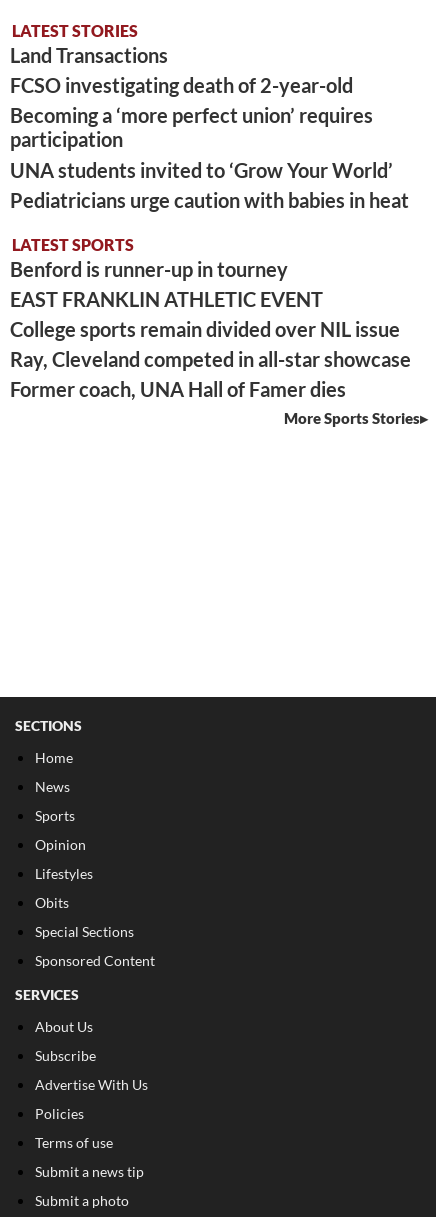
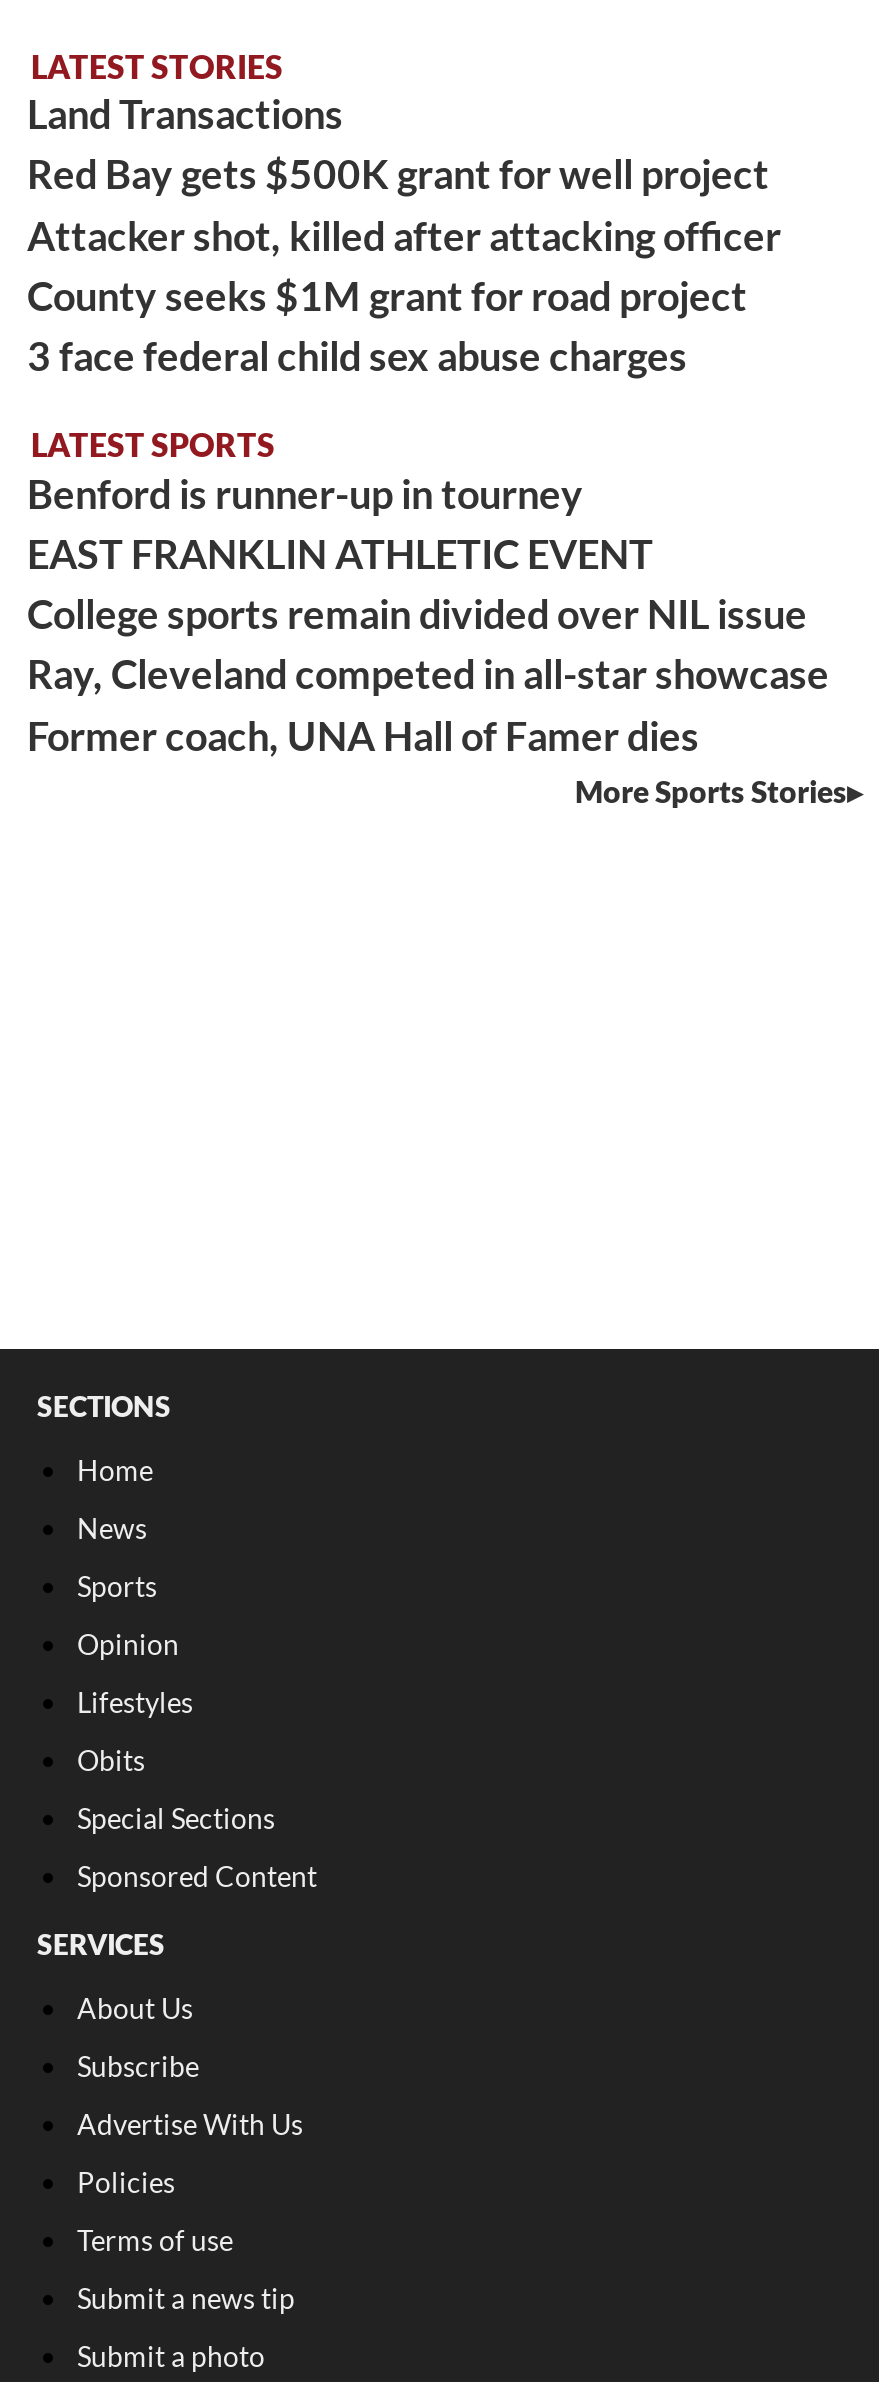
- FCSO investigating death of 2-year-old
- Becoming a ‘more perfect union’ requires
- participation
- UNA students invited to ‘Grow Your World’
- Pediatricians urge caution with babies in heat
+ Red Bay gets $500K grant for well project
+ Attacker shot, killed after attacking officer
+ County seeks $1M grant for road project
+ 3 face federal child sex abuse charges
